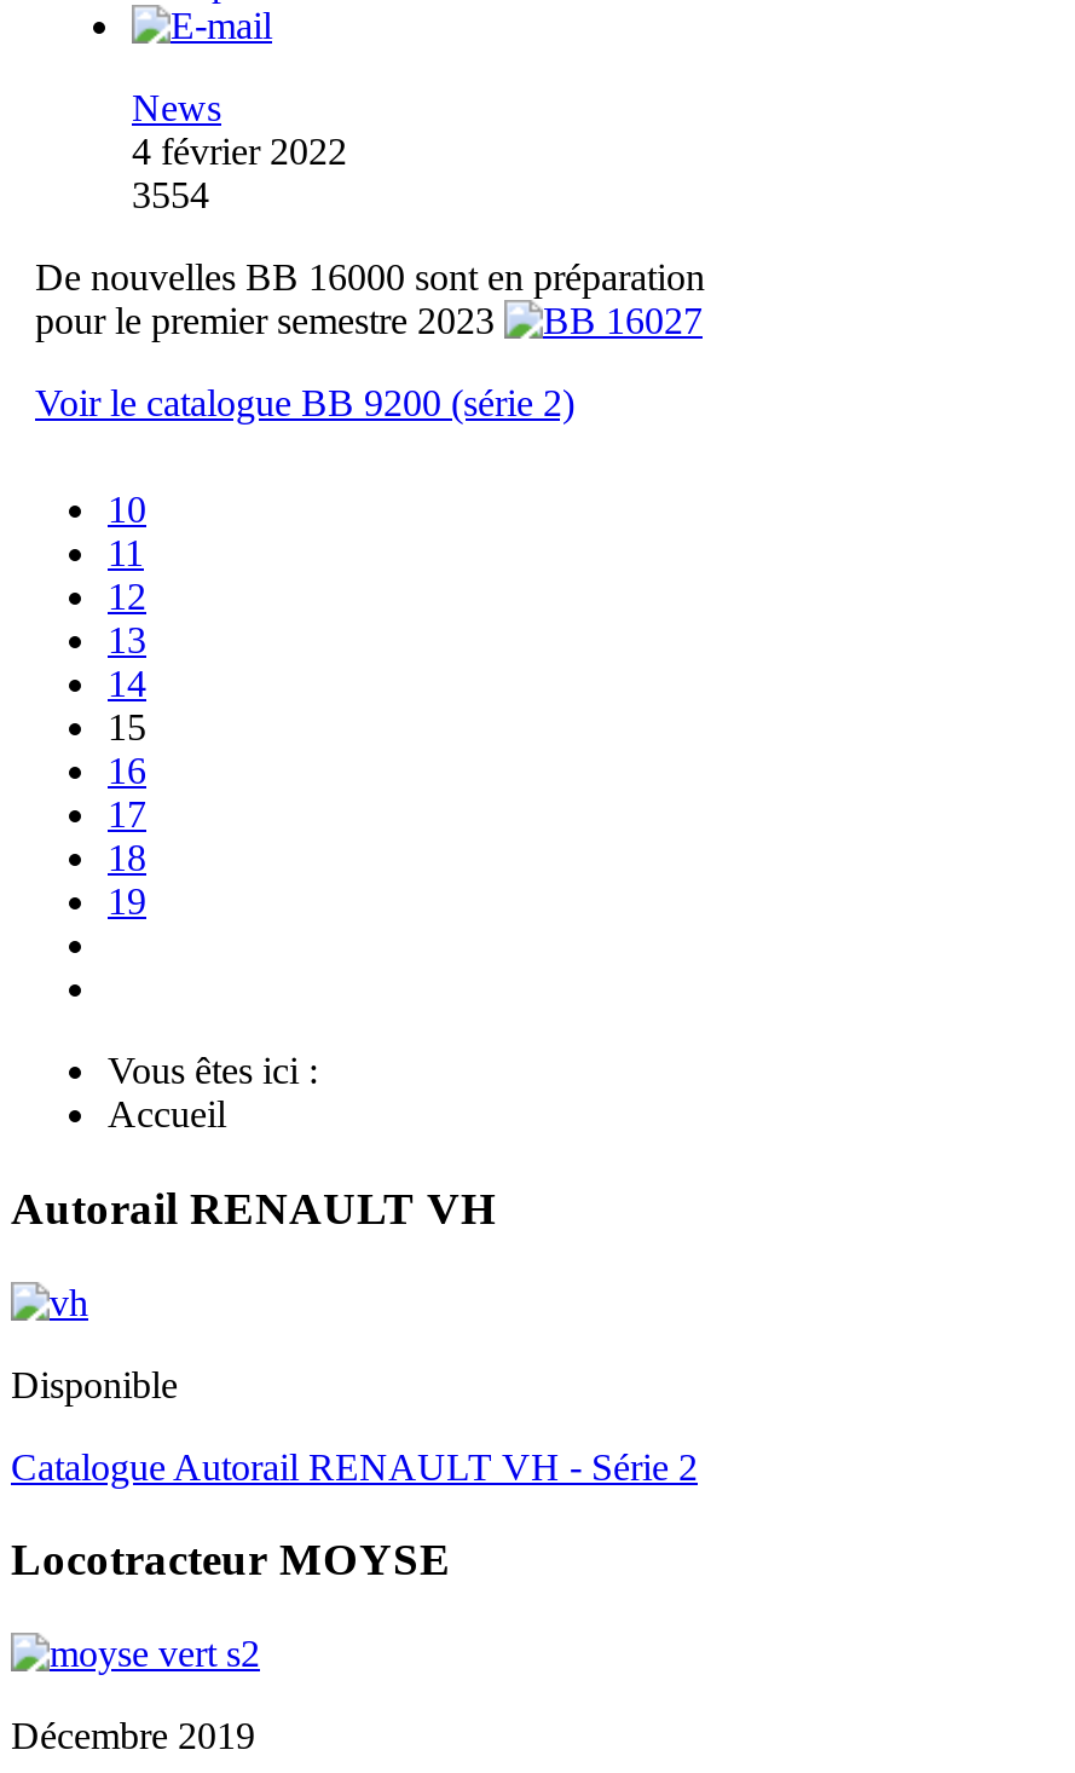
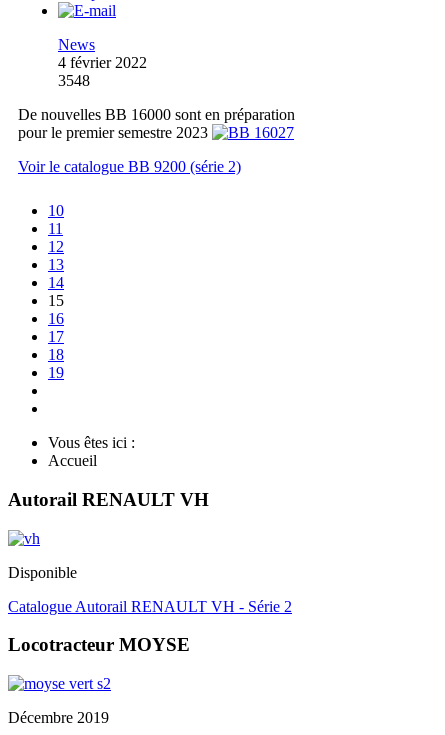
- 3554
+ 3548
